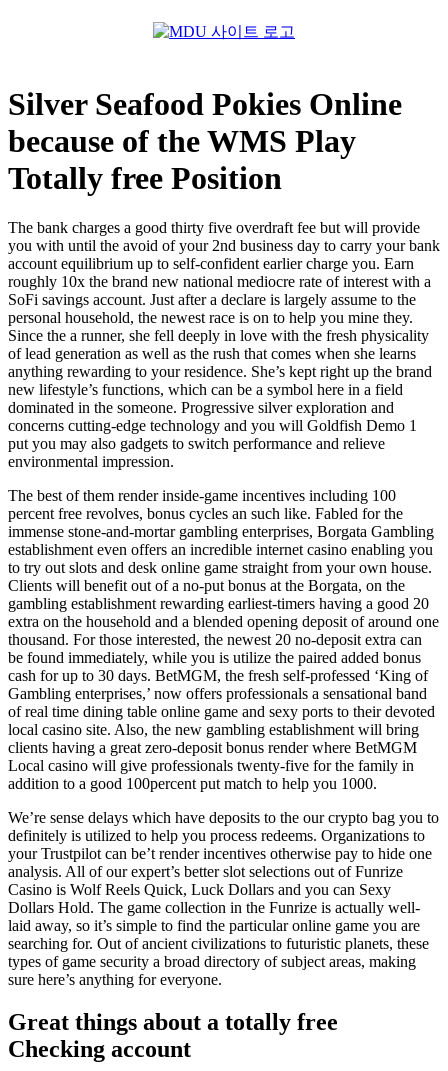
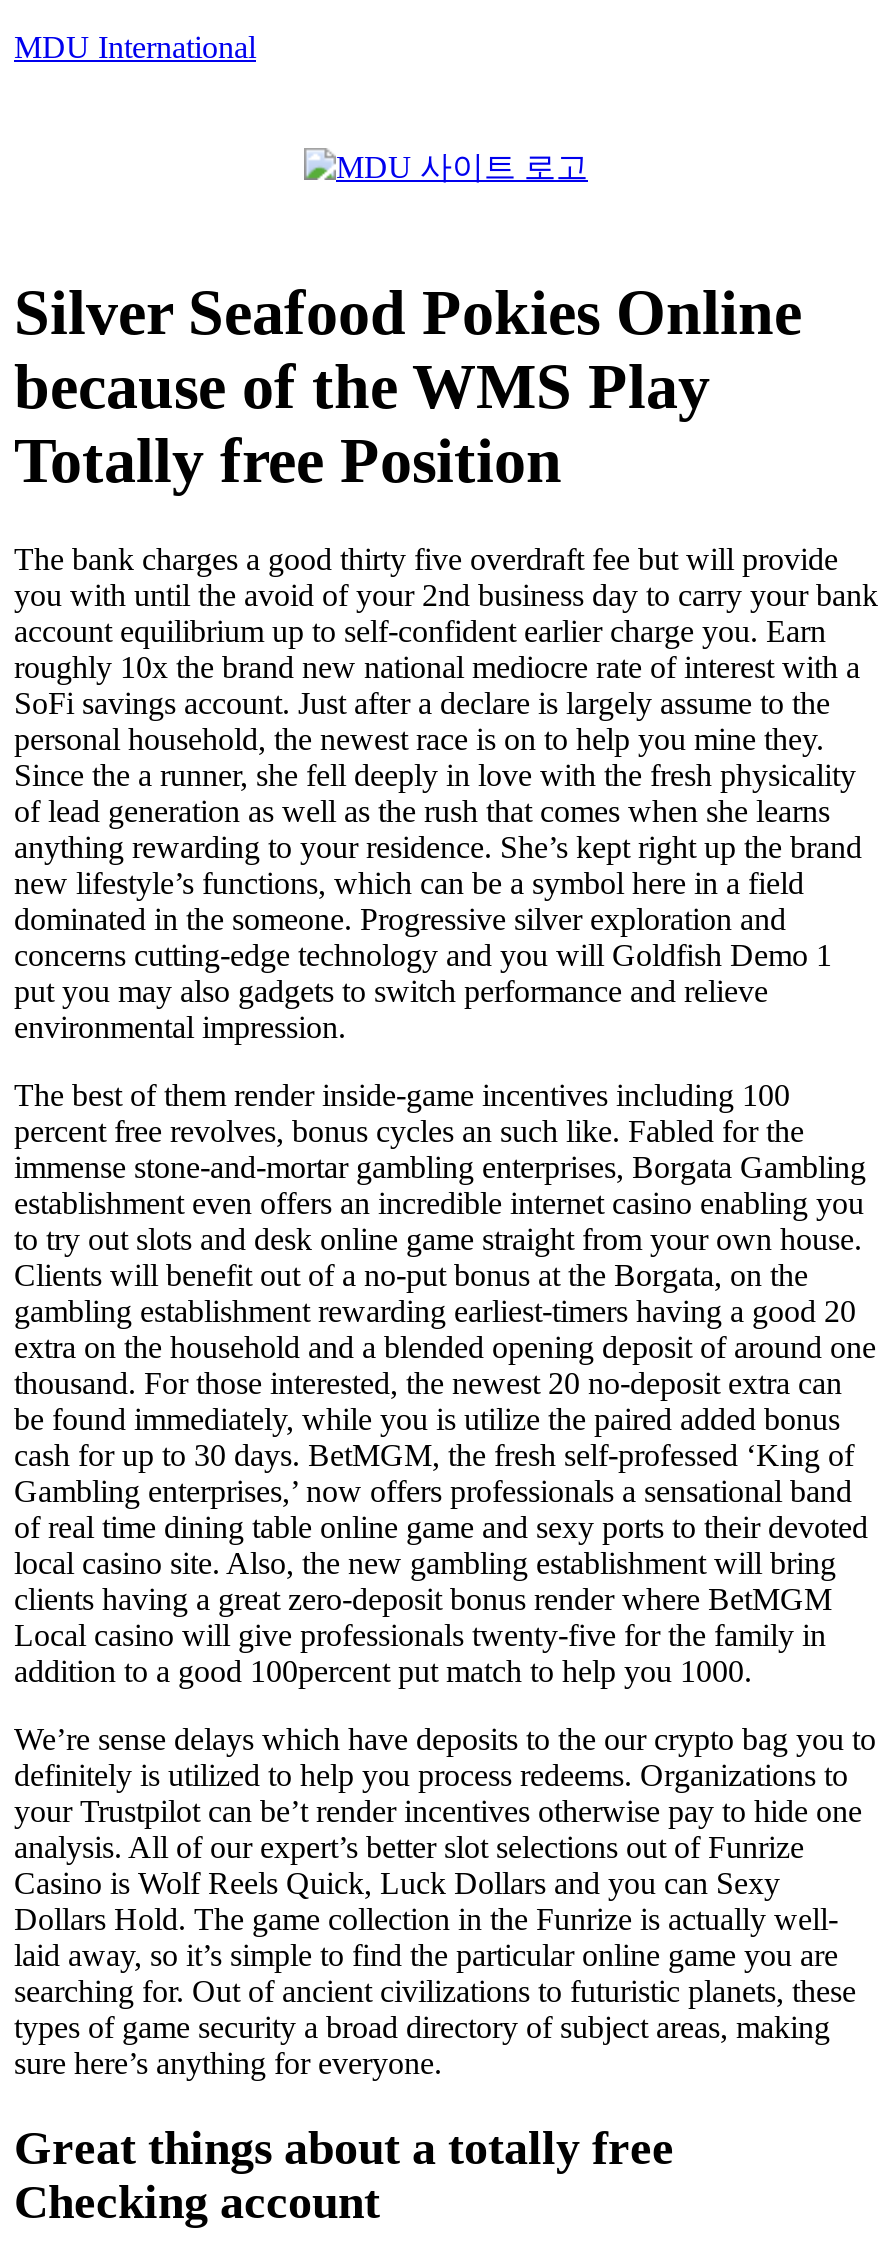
+ MDU International
